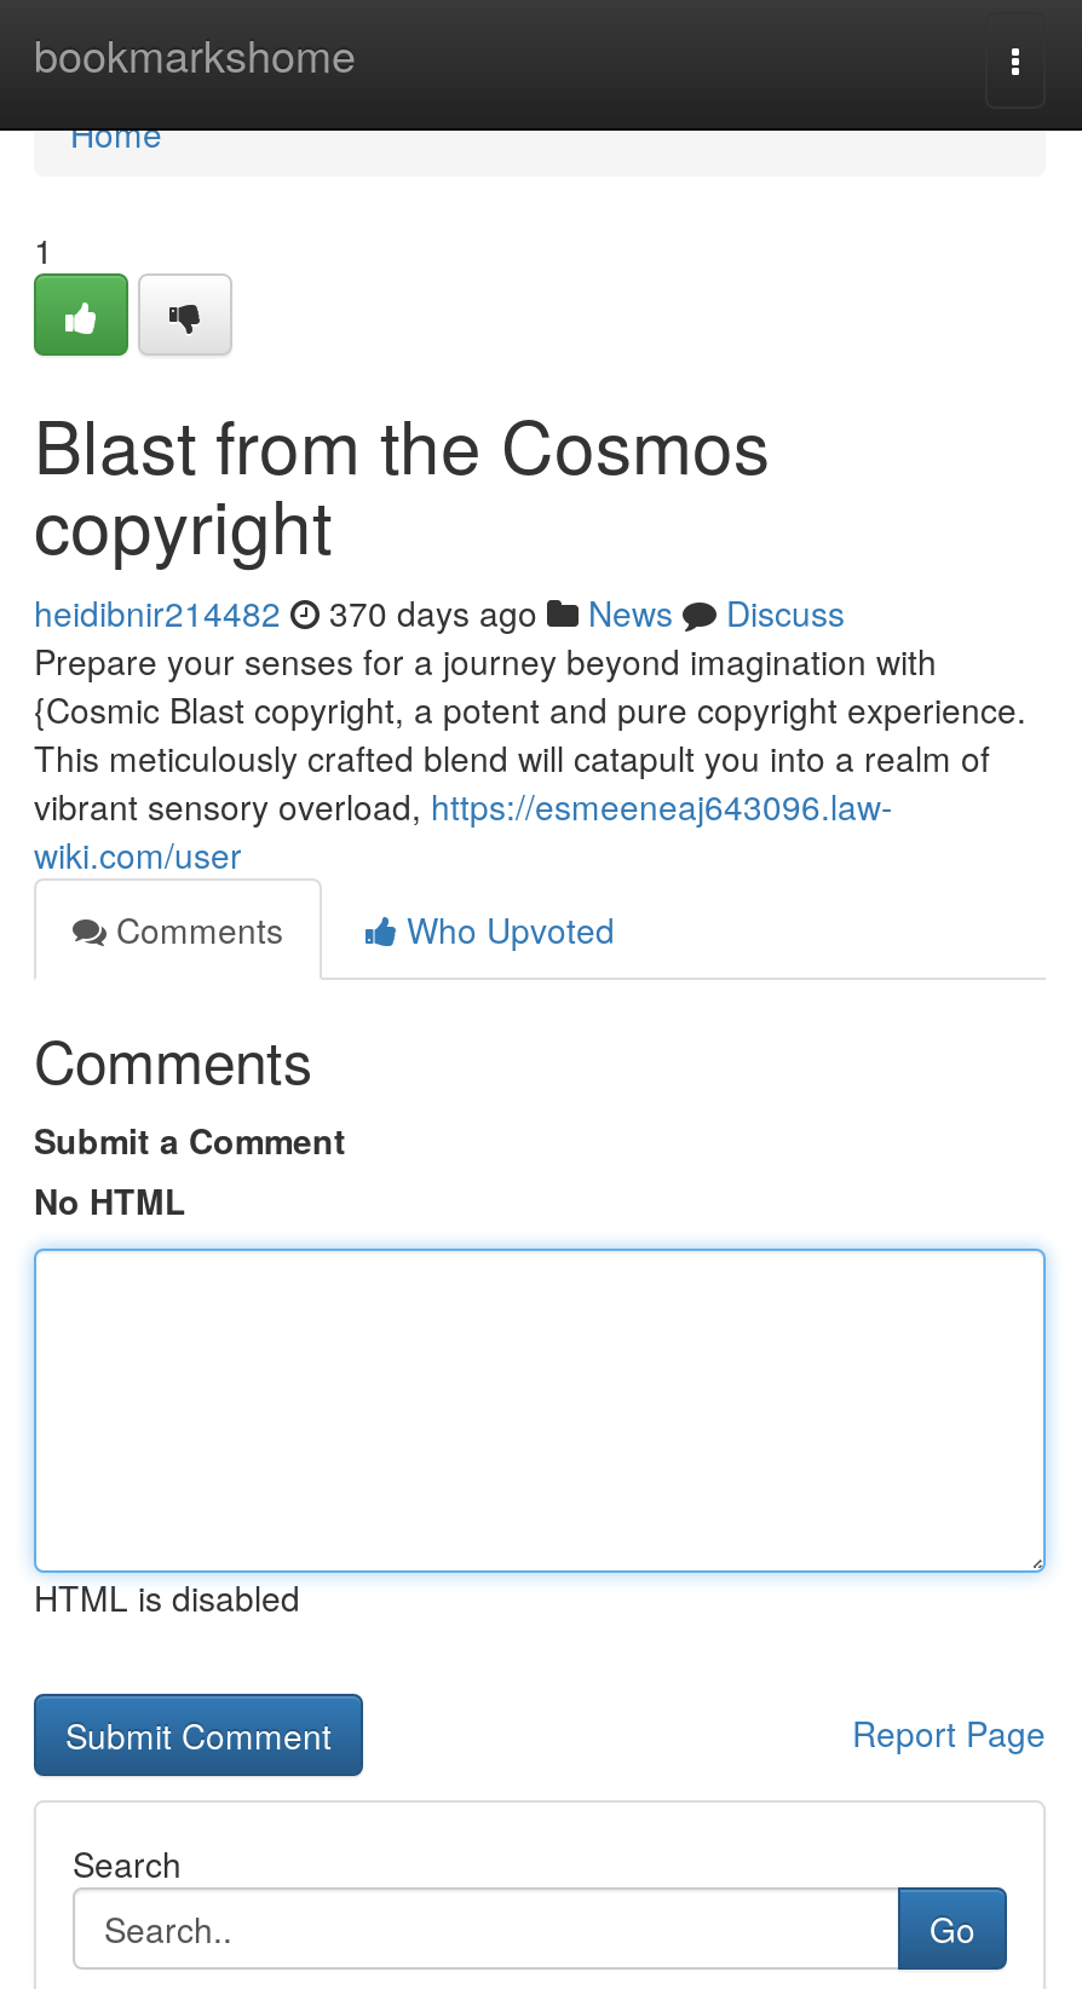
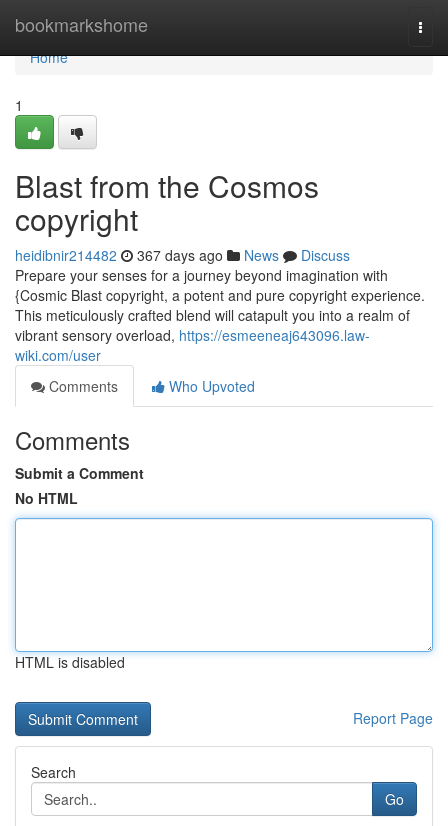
- heidibnir214482 370 days ago News Discuss
+ heidibnir214482 367 days ago News Discuss
